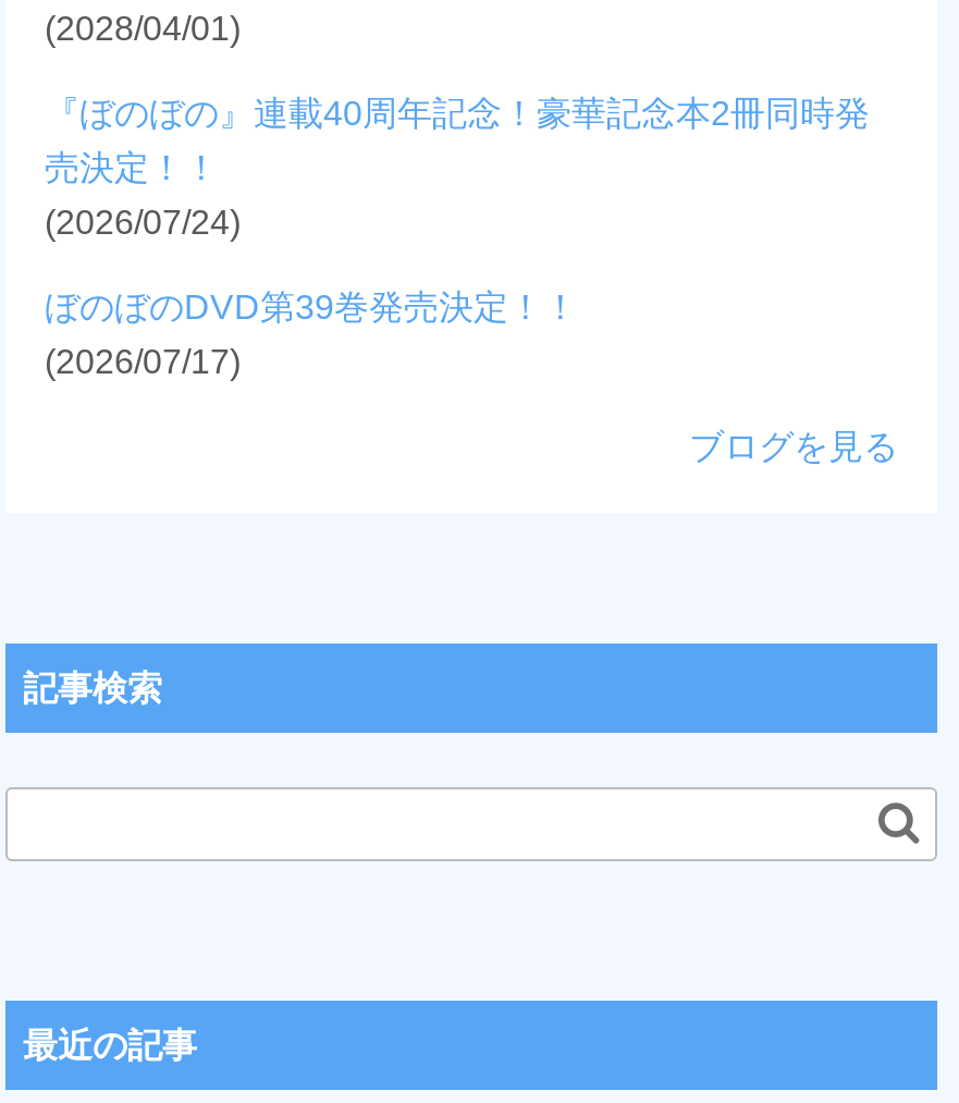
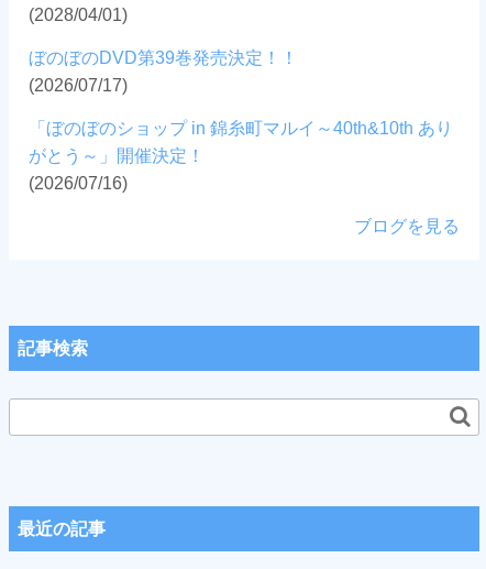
- 『ぼのぼの』連載40周年記念！豪華記念本2冊同時発
- 売決定！！
- (2026/07/24)

moved up: ぼのぼのDVD第39巻発売決定！！ | (2026/07/17)

+ 「ぼのぼのショップ in 錦糸町マルイ～40th&10th あり
+ がとう～」開催決定！
+ (2026/07/16)
